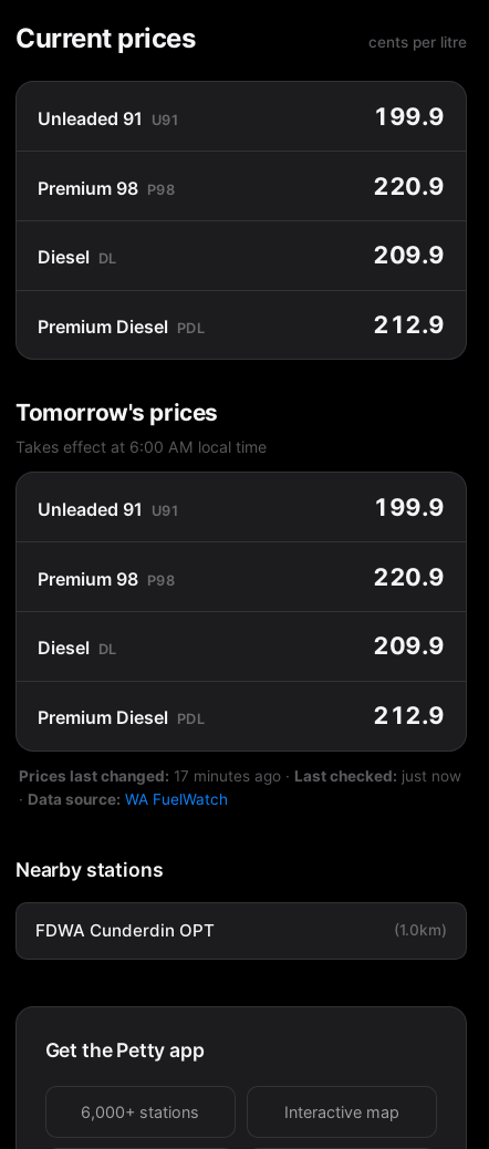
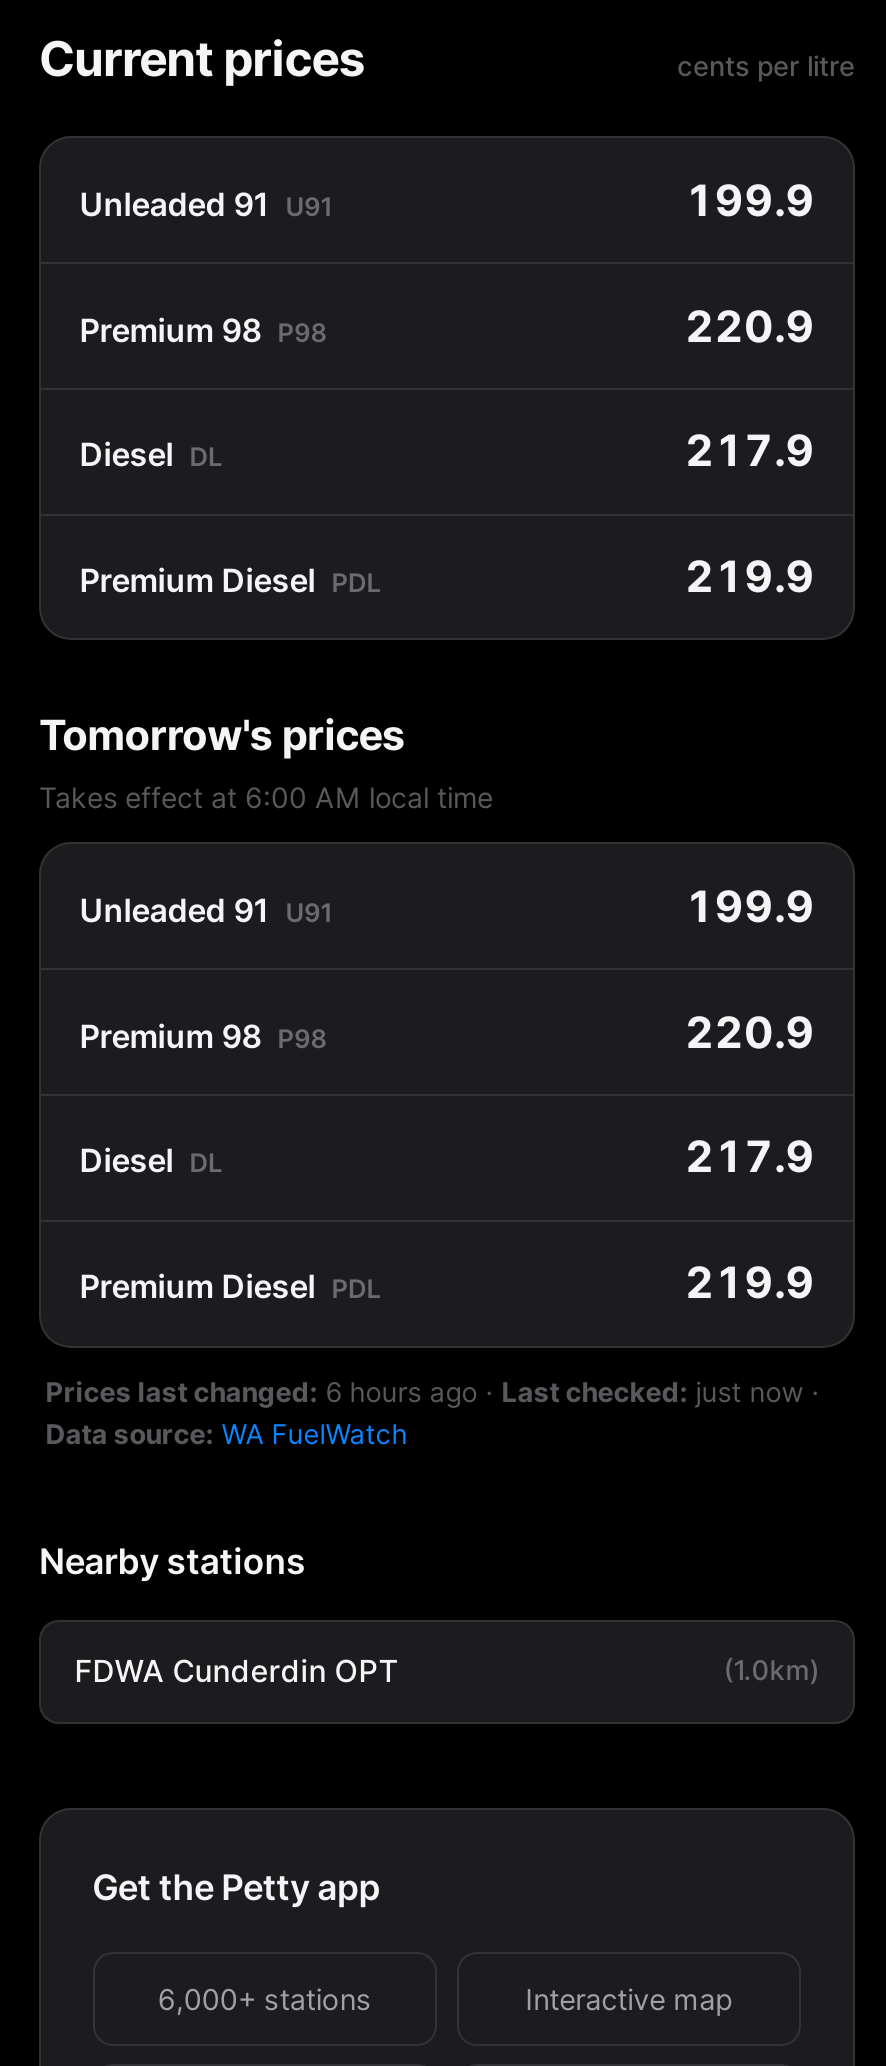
- 209.9
+ 217.9

- 212.9
+ 219.9

- 209.9
+ 217.9

- 212.9
+ 219.9

- Prices last changed: 17 minutes ago · Last checked: just now
- · Data source: WA FuelWatch
+ Prices last changed: 6 hours ago · Last checked: just now ·
+ Data source: WA FuelWatch
